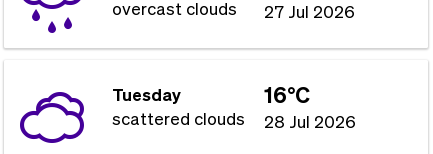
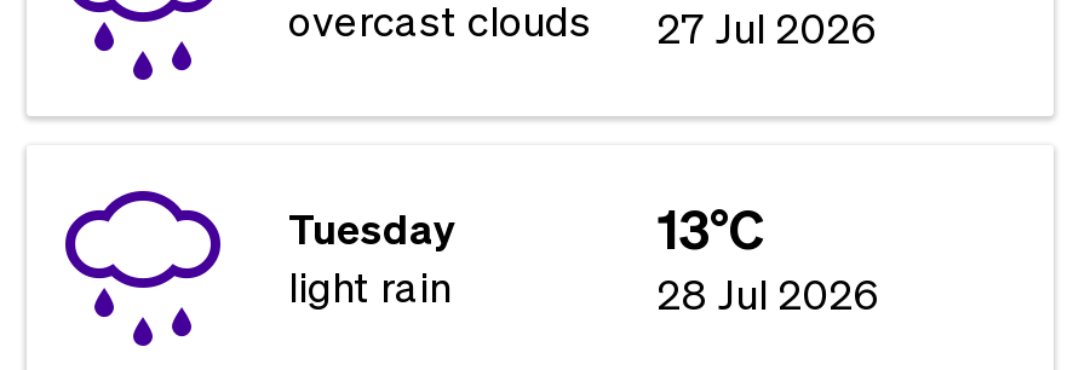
- [image]
- scattered clouds
+ [image]
+ light rain

- 16°C
+ 13°C
